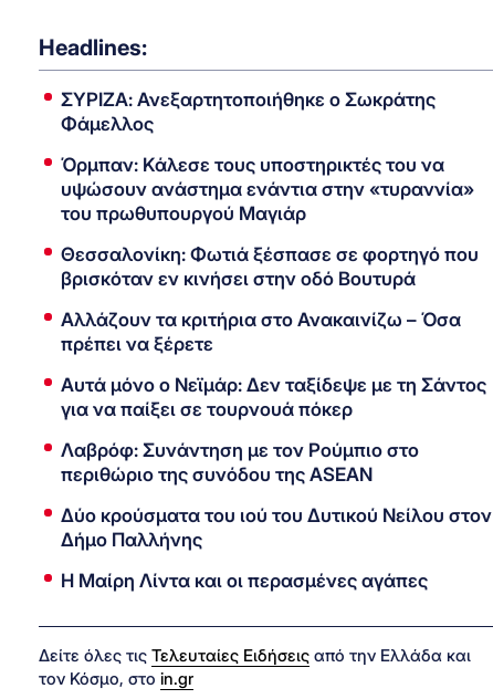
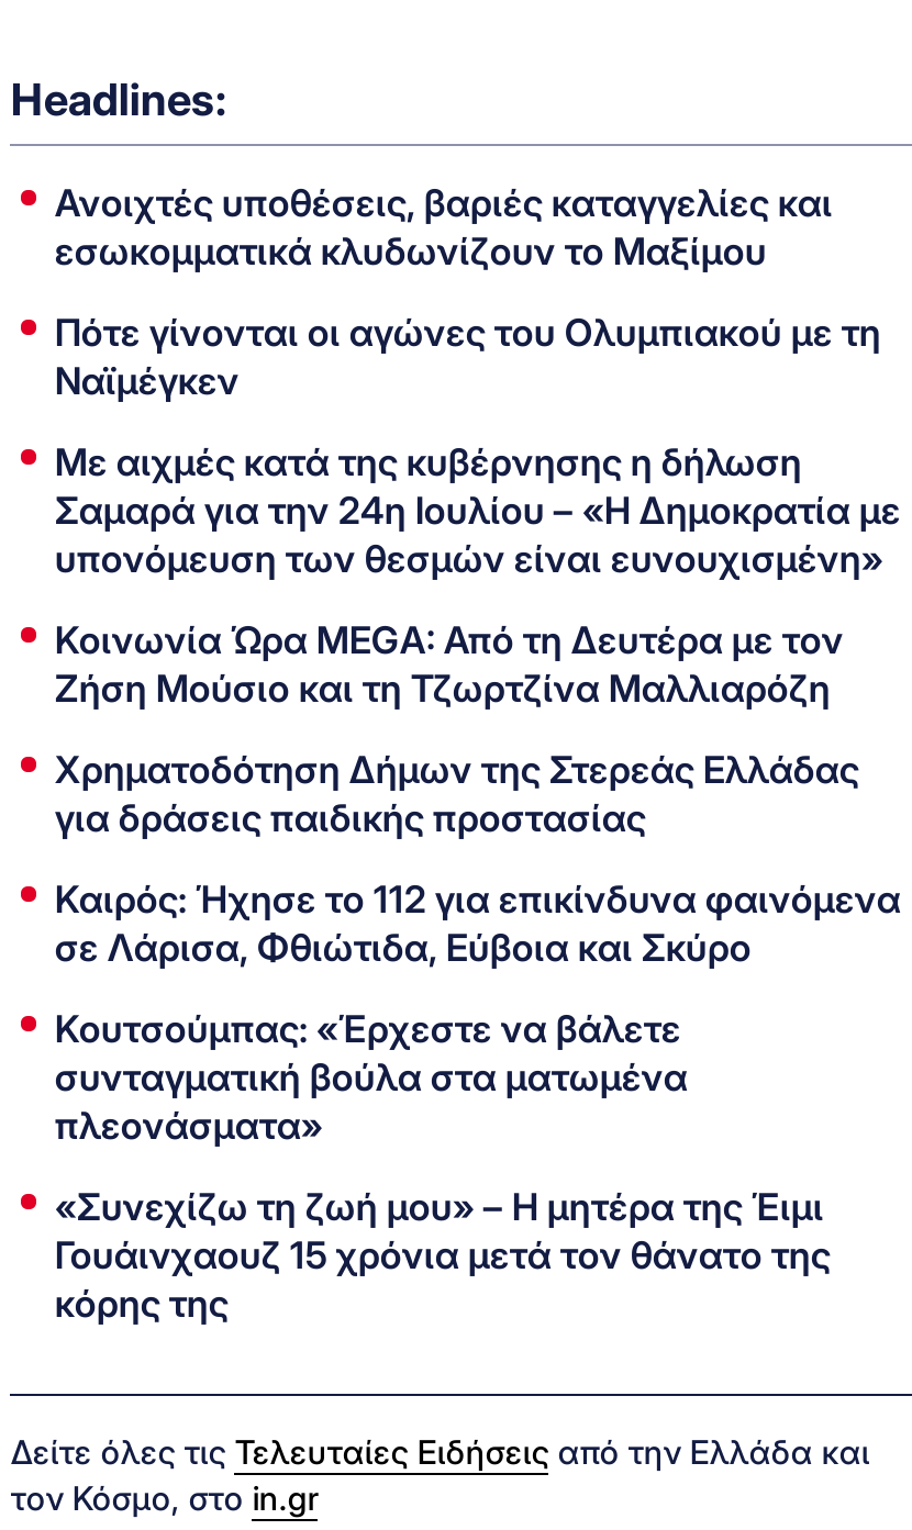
- ΣΥΡΙΖΑ: Ανεξαρτητοποιήθηκε ο Σωκράτης
- Φάμελλος
+ Ανοιχτές υποθέσεις, βαριές καταγγελίες και
+ εσωκομματικά κλυδωνίζουν το Μαξίμου

- Όρμπαν: Κάλεσε τους υποστηρικτές του να
- υψώσουν ανάστημα ενάντια στην «τυραννία»
- του πρωθυπουργού Μαγιάρ
+ Πότε γίνονται οι αγώνες του Ολυμπιακού με τη
+ Ναϊμέγκεν

- Θεσσαλονίκη: Φωτιά ξέσπασε σε φορτηγό που
- βρισκόταν εν κινήσει στην οδό Βουτυρά
+ Με αιχμές κατά της κυβέρνησης η δήλωση
+ Σαμαρά για την 24η Ιουλίου – «Η Δημοκρατία με
+ υπονόμευση των θεσμών είναι ευνουχισμένη»

- Αλλάζουν τα κριτήρια στο Ανακαινίζω – Όσα
- πρέπει να ξέρετε
+ Κοινωνία Ώρα MEGA: Από τη Δευτέρα με τον
+ Ζήση Μούσιο και τη Τζωρτζίνα Μαλλιαρόζη

- Αυτά μόνο ο Νεϊμάρ: Δεν ταξίδεψε με τη Σάντος
- για να παίξει σε τουρνουά πόκερ
+ Χρηματοδότηση Δήμων της Στερεάς Ελλάδας
+ για δράσεις παιδικής προστασίας

- Λαβρόφ: Συνάντηση με τον Ρούμπιο στο
- περιθώριο της συνόδου της ASEAN
+ Καιρός: Ήχησε το 112 για επικίνδυνα φαινόμενα
+ σε Λάρισα, Φθιώτιδα, Εύβοια και Σκύρο

- Δύο κρούσματα του ιού του Δυτικού Νείλου στον
- Δήμο Παλλήνης
+ Κουτσούμπας: «Έρχεστε να βάλετε
+ συνταγματική βούλα στα ματωμένα
+ πλεονάσματα»

- Η Μαίρη Λίντα και οι περασμένες αγάπες
+ «Συνεχίζω τη ζωή μου» – Η μητέρα της Έιμι
+ Γουάινχαουζ 15 χρόνια μετά τον θάνατο της
+ κόρης της
